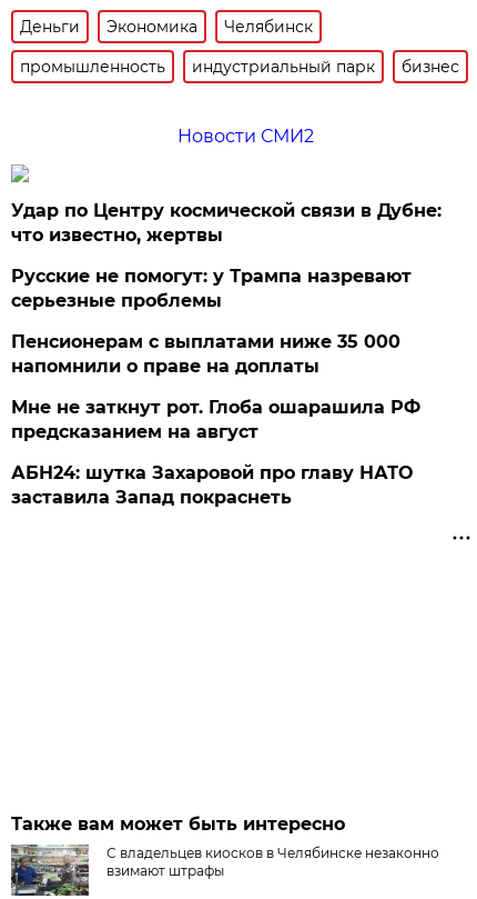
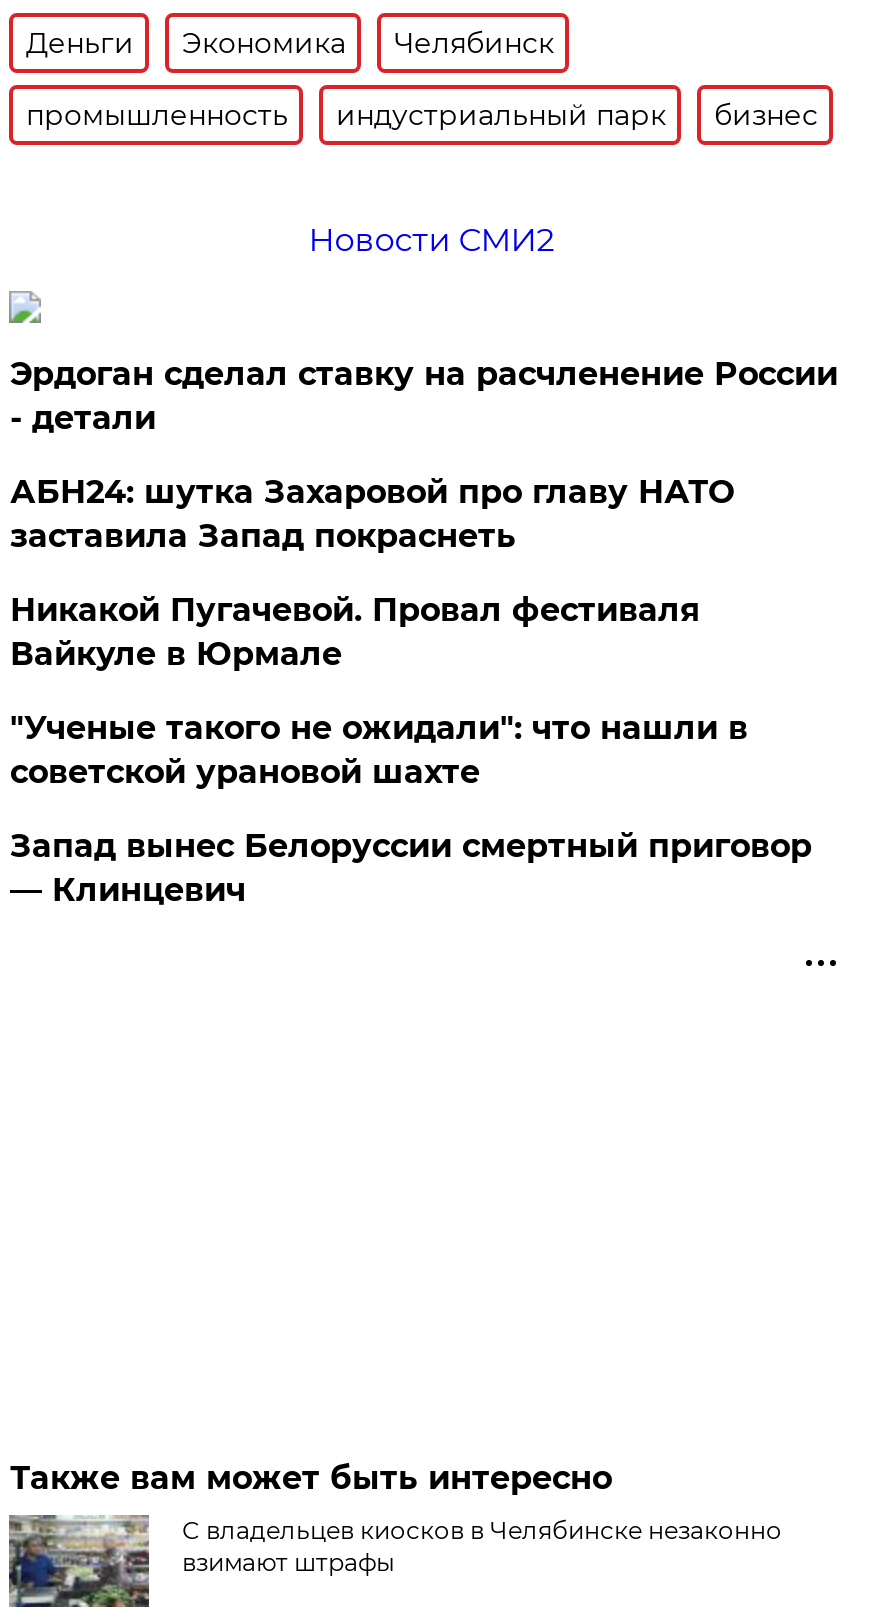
- Удар по Центру космической связи в Дубне:
- что известно, жертвы
- Русские не помогут: у Трампа назревают
- серьезные проблемы
- Пенсионерам с выплатами ниже 35 000
- напомнили о праве на доплаты
- Мне не заткнут рот. Глоба ошарашила РФ
- предсказанием на август
+ Эрдоган сделал ставку на расчленение России
+ - детали

moved up: АБН24: шутка Захаровой про главу НАТО | заставила Запад покраснеть

+ Никакой Пугачевой. Провал фестиваля
+ Вайкуле в Юрмале
+ "Ученые такого не ожидали": что нашли в
+ советской урановой шахте
+ Запад вынес Белоруссии смертный приговор
+ — Клинцевич
